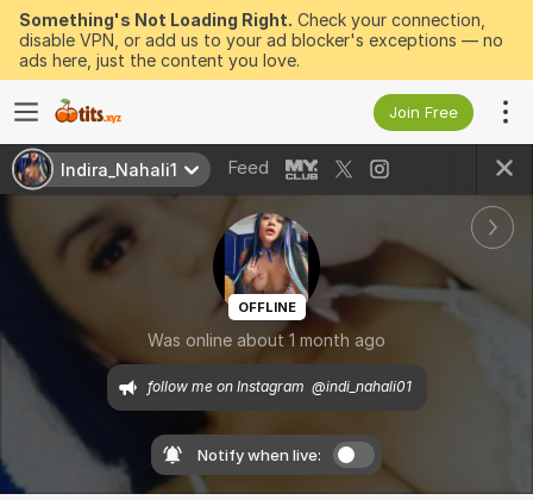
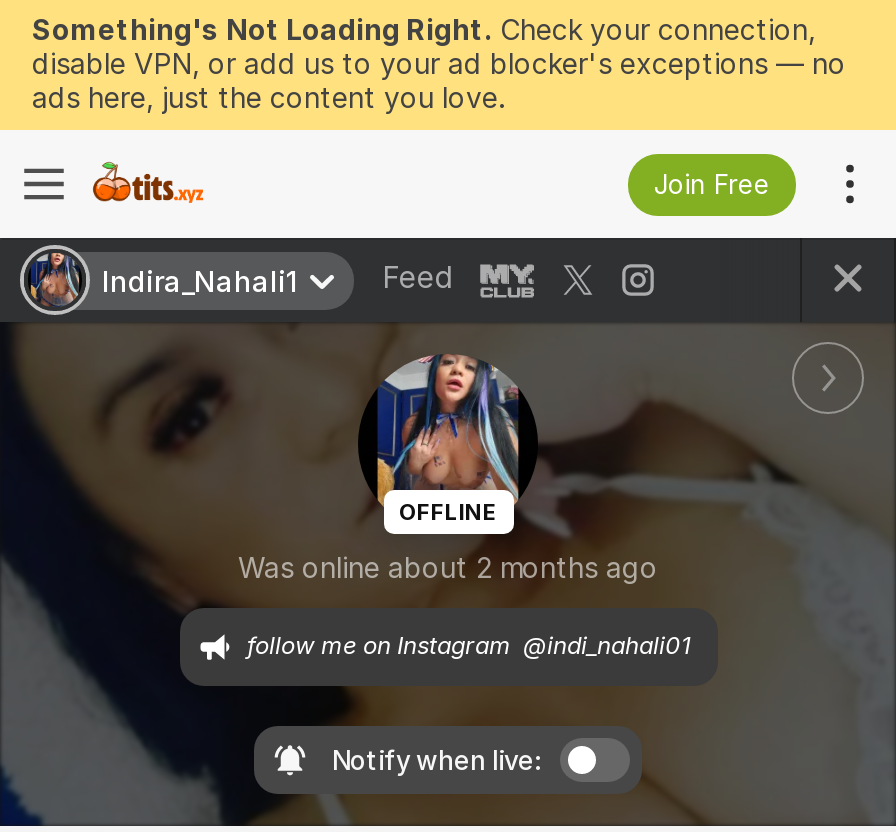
- Was online about 1 month ago
+ Was online about 2 months ago
